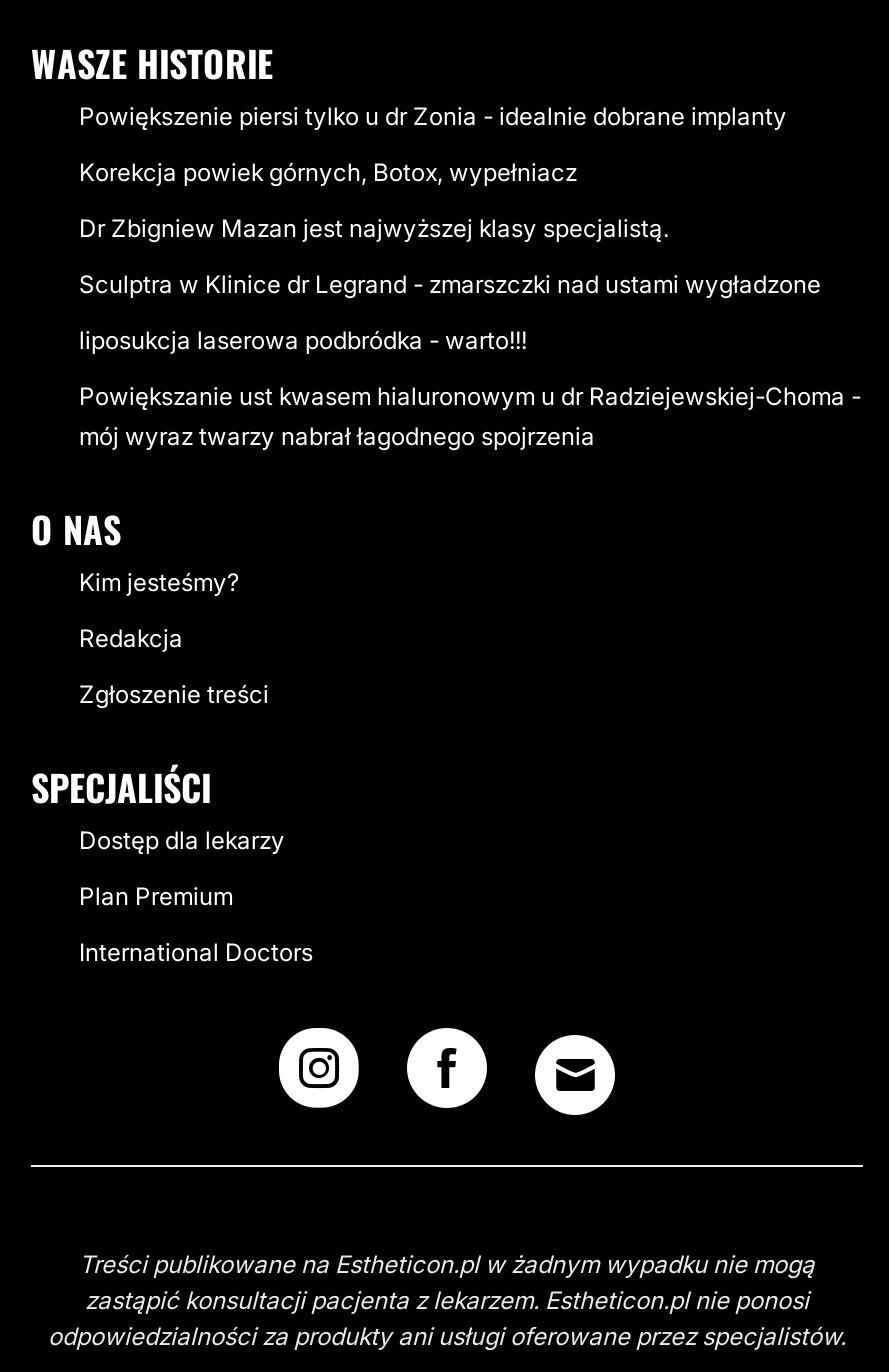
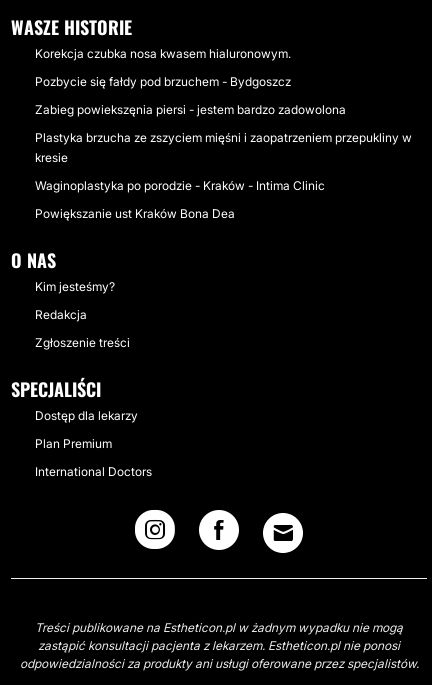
- Powiększenie piersi tylko u dr Zonia - idealnie dobrane implanty
+ Korekcja czubka nosa kwasem hialuronowym.

- Korekcja powiek górnych, Botox, wypełniacz
+ Pozbycie się fałdy pod brzuchem - Bydgoszcz

- Dr Zbigniew Mazan jest najwyższej klasy specjalistą.
+ Zabieg powiekszęnia piersi - jestem bardzo zadowolona

- Sculptra w Klinice dr Legrand - zmarszczki nad ustami wygładzone
+ Plastyka brzucha ze zszyciem mięśni i zaopatrzeniem przepukliny w
+ kresie

- liposukcja laserowa podbródka - warto!!!
+ Waginoplastyka po porodzie - Kraków - Intima Clinic

- Powiększanie ust kwasem hialuronowym u dr Radziejewskiej-Choma -
- mój wyraz twarzy nabrał łagodnego spojrzenia
+ Powiększanie ust Kraków Bona Dea
